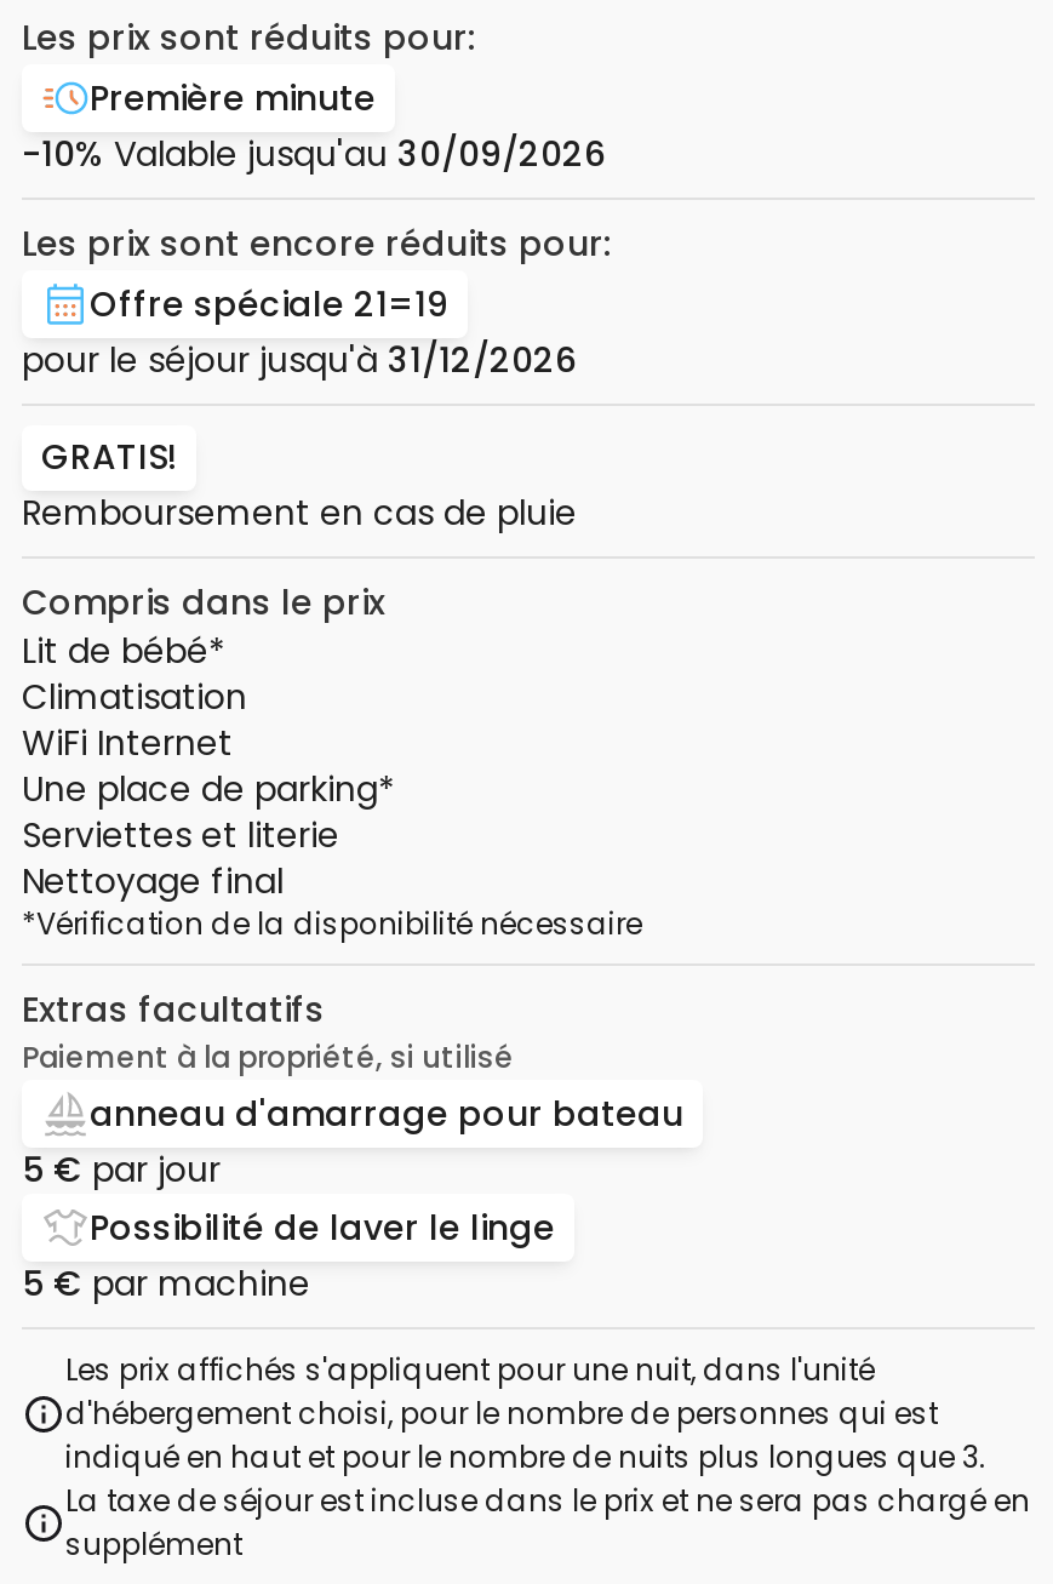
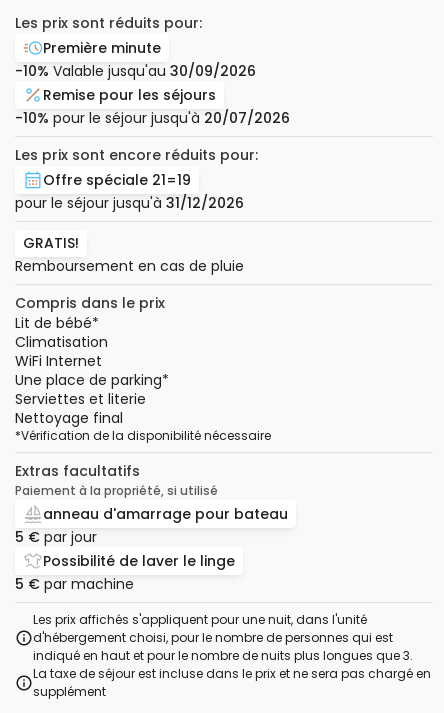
+ Remise pour les séjours
+ -10% pour le séjour jusqu'à 20/07/2026
